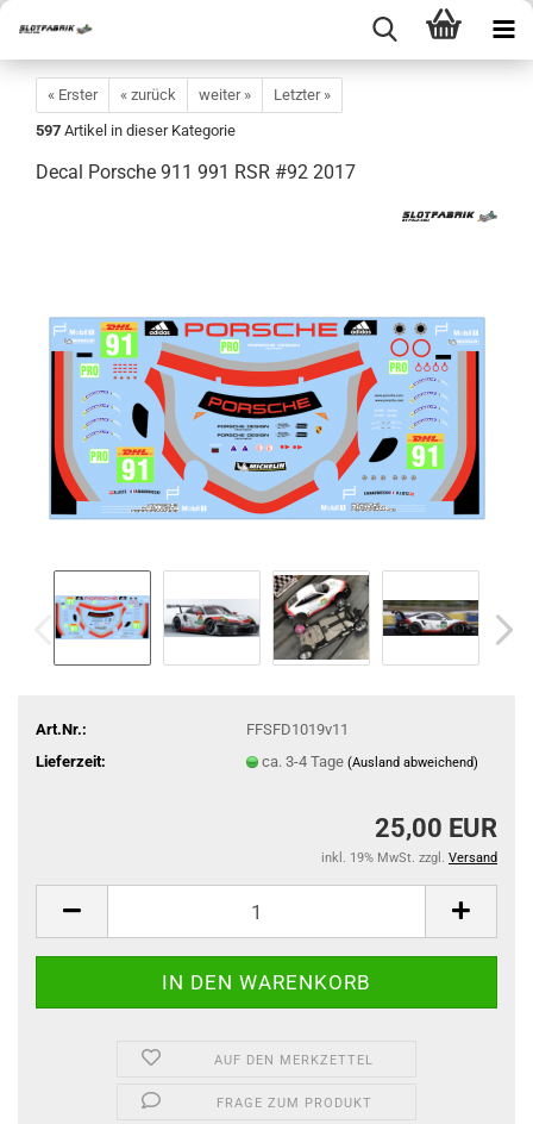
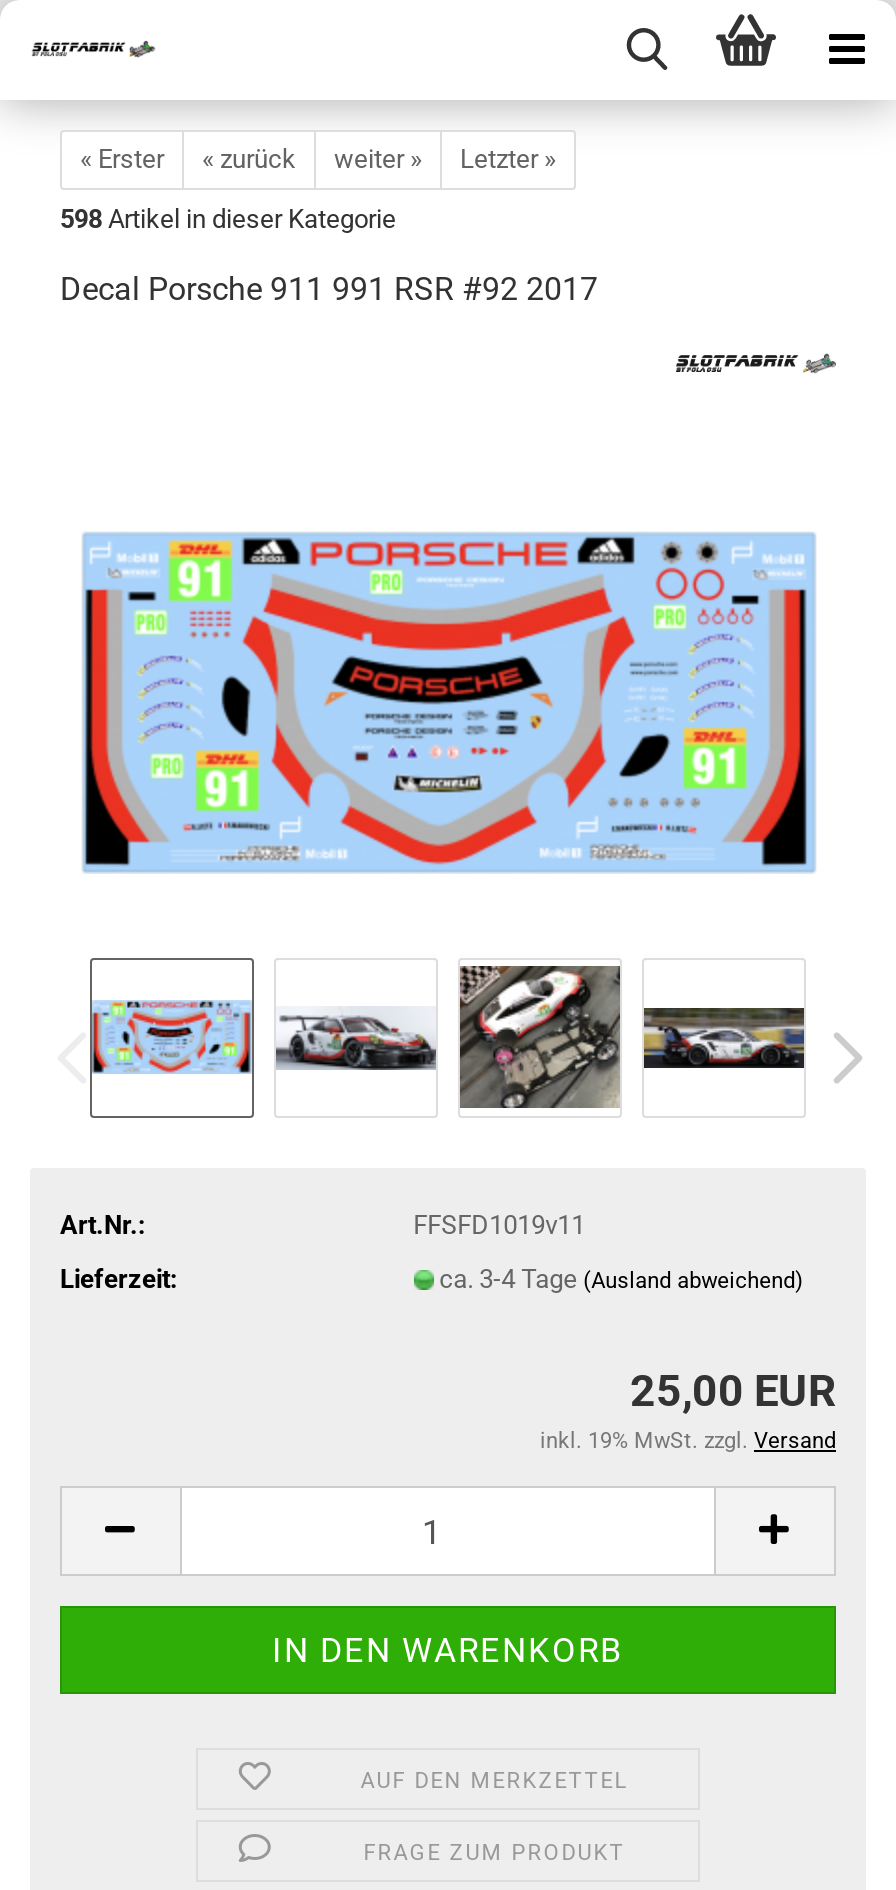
- 597 Artikel in dieser Kategorie
+ 598 Artikel in dieser Kategorie
